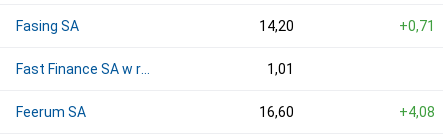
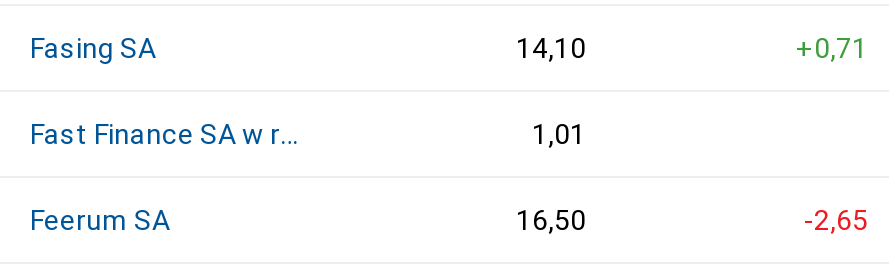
- 14,20
+ 14,10

- 16,60
+ 16,50

- +4,08
+ -2,65
